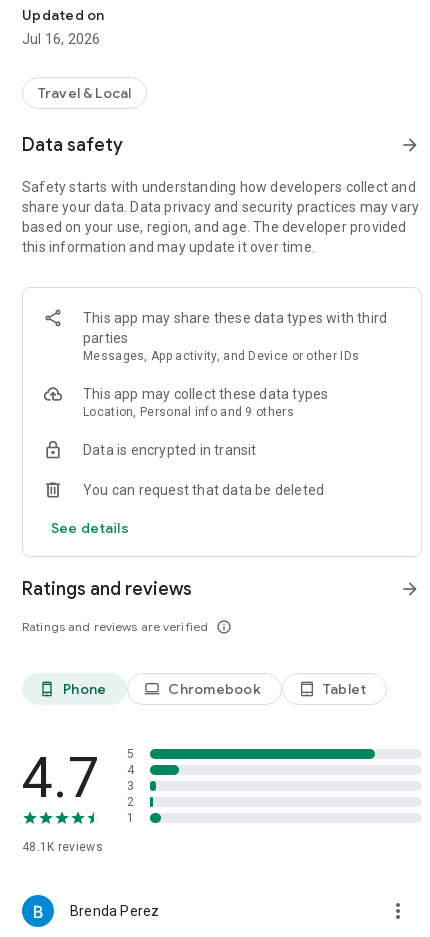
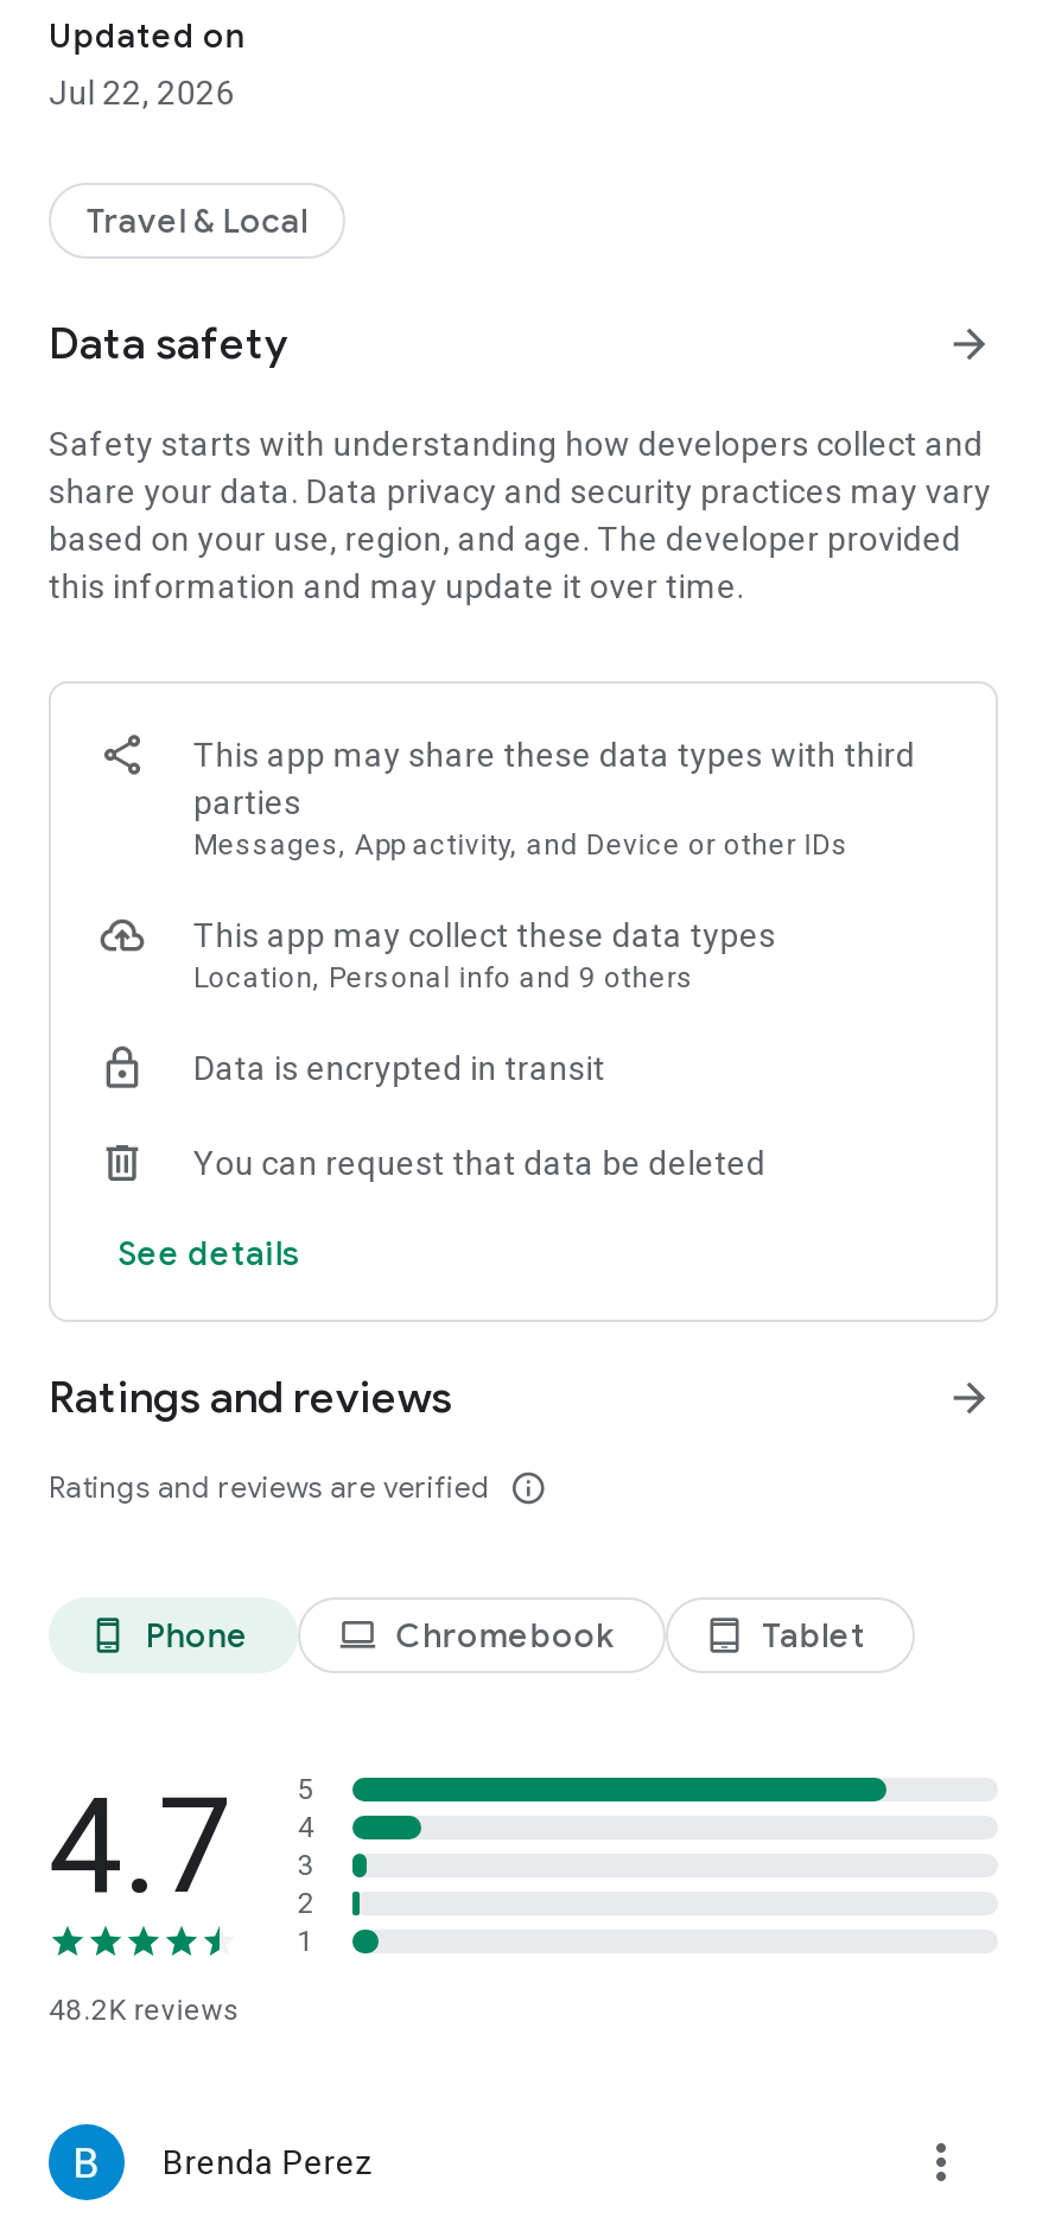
- Jul 16, 2026
+ Jul 22, 2026

- 48.1K reviews
+ 48.2K reviews
